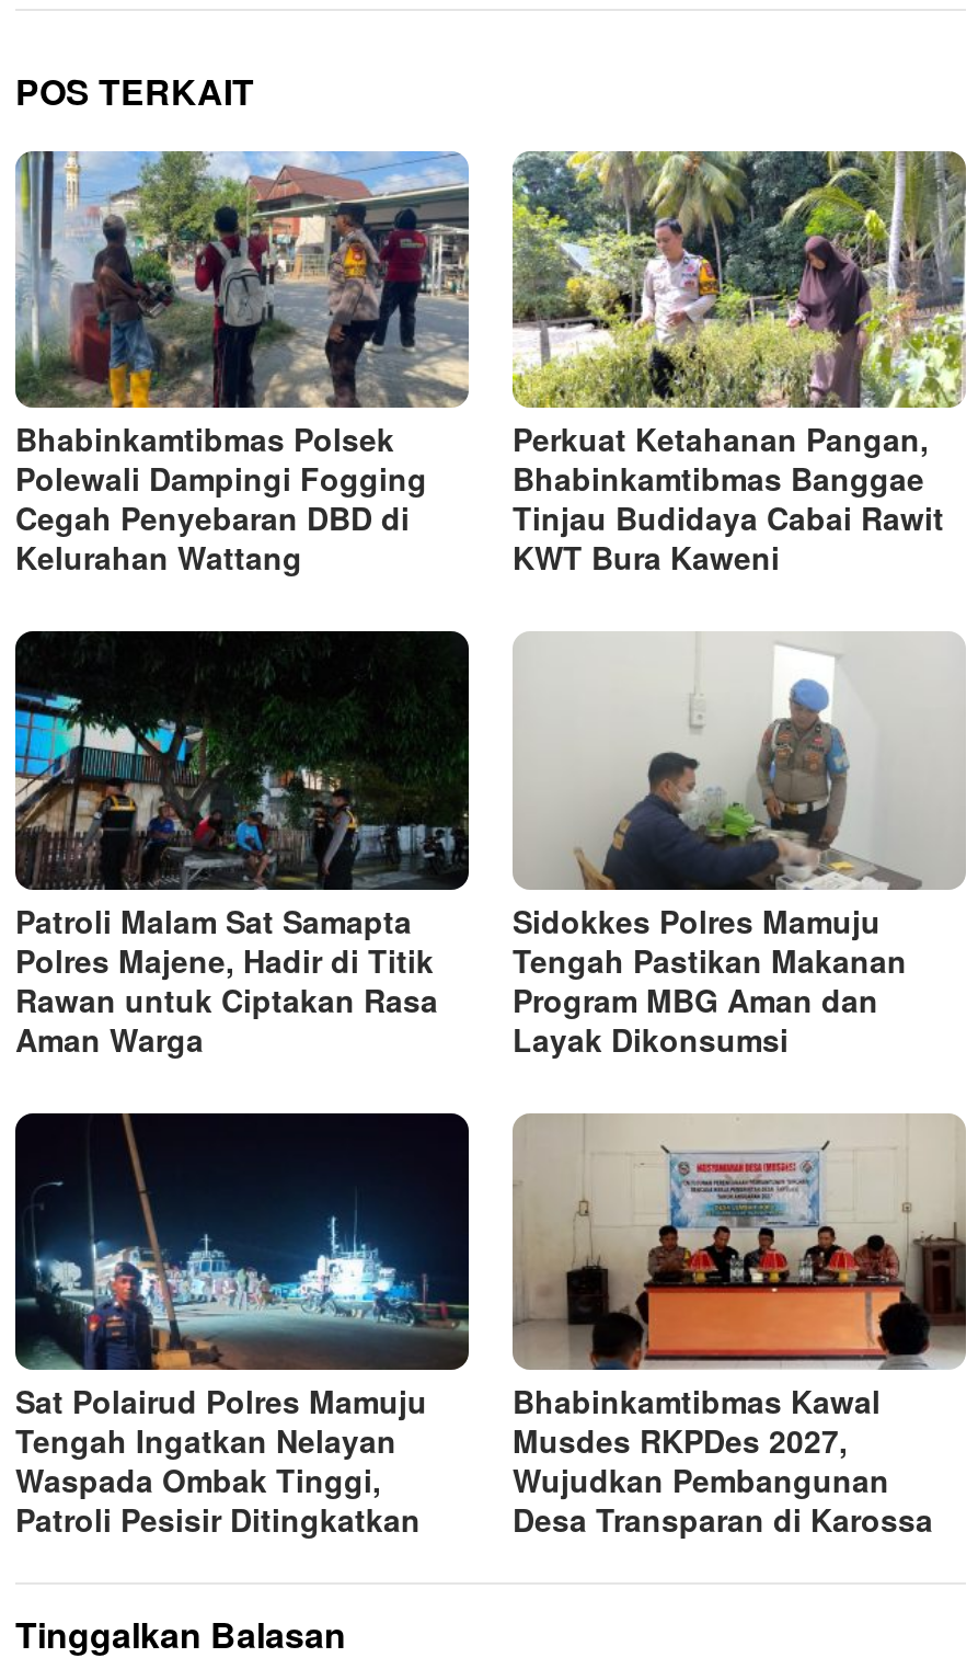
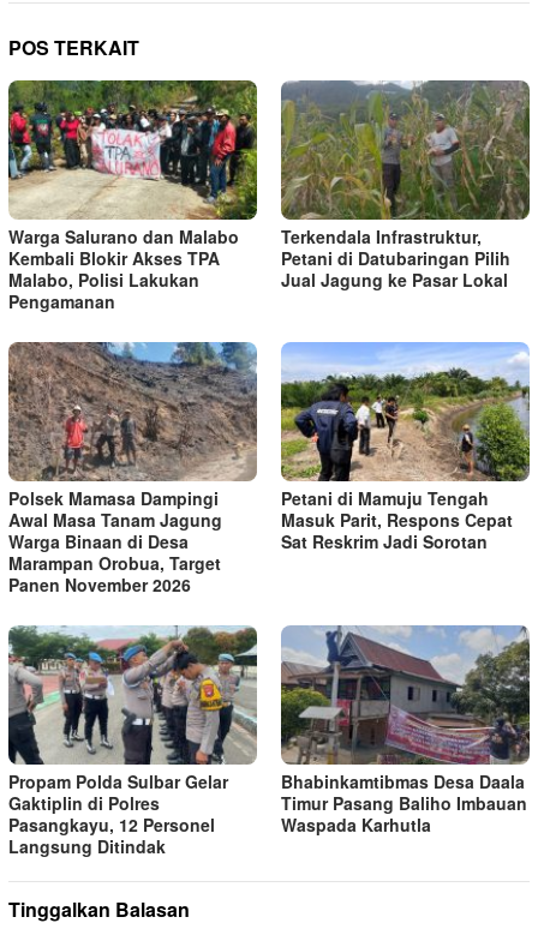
- [image]
- Bhabinkamtibmas Polsek
- Polewali Dampingi Fogging
- Cegah Penyebaran DBD di
- Kelurahan Wattang
+ [image]
+ Warga Salurano dan Malabo
+ Kembali Blokir Akses TPA
+ Malabo, Polisi Lakukan
+ Pengamanan

- [image]
- Perkuat Ketahanan Pangan,
- Bhabinkamtibmas Banggae
- Tinjau Budidaya Cabai Rawit
- KWT Bura Kaweni
+ [image]
+ Terkendala Infrastruktur,
+ Petani di Datubaringan Pilih
+ Jual Jagung ke Pasar Lokal

- [image]
- Patroli Malam Sat Samapta
- Polres Majene, Hadir di Titik
- Rawan untuk Ciptakan Rasa
- Aman Warga
+ [image]
+ Polsek Mamasa Dampingi
+ Awal Masa Tanam Jagung
+ Warga Binaan di Desa
+ Marampan Orobua, Target
+ Panen November 2026

- [image]
- Sidokkes Polres Mamuju
- Tengah Pastikan Makanan
- Program MBG Aman dan
- Layak Dikonsumsi
+ [image]
+ Petani di Mamuju Tengah
+ Masuk Parit, Respons Cepat
+ Sat Reskrim Jadi Sorotan

- [image]
- Sat Polairud Polres Mamuju
- Tengah Ingatkan Nelayan
- Waspada Ombak Tinggi,
- Patroli Pesisir Ditingkatkan
+ [image]
+ Propam Polda Sulbar Gelar
+ Gaktiplin di Polres
+ Pasangkayu, 12 Personel
+ Langsung Ditindak

- [image]
- Bhabinkamtibmas Kawal
- Musdes RKPDes 2027,
- Wujudkan Pembangunan
- Desa Transparan di Karossa
+ [image]
+ Bhabinkamtibmas Desa Daala
+ Timur Pasang Baliho Imbauan
+ Waspada Karhutla
